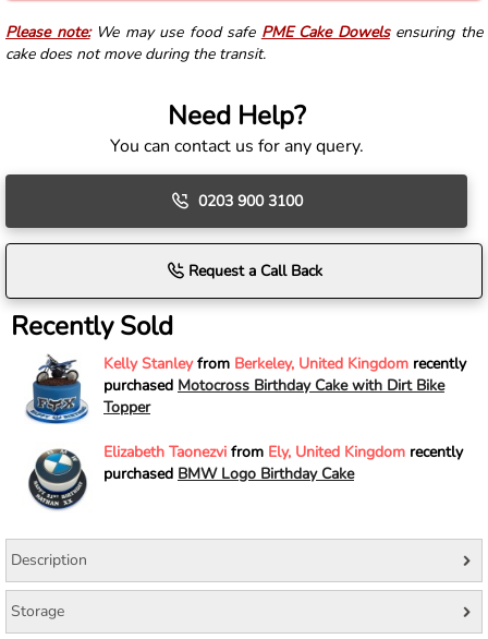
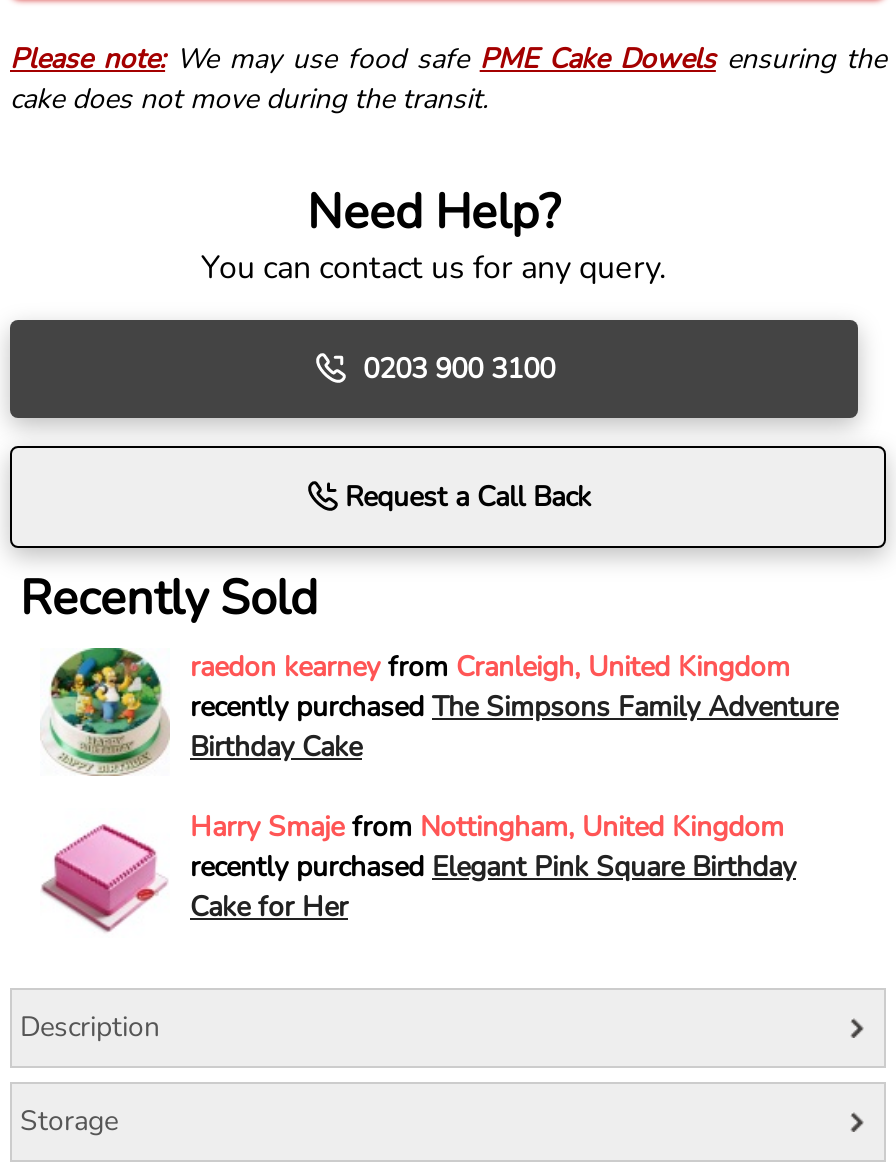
- [image]
- Kelly Stanley from Berkeley, United Kingdom recently
- purchased Motocross Birthday Cake with Dirt Bike
- Topper
+ [image]
+ raedon kearney from Cranleigh, United Kingdom
+ recently purchased The Simpsons Family Adventure
+ Birthday Cake

- [image]
- Elizabeth Taonezvi from Ely, United Kingdom recently
- purchased BMW Logo Birthday Cake
+ [image]
+ Harry Smaje from Nottingham, United Kingdom
+ recently purchased Elegant Pink Square Birthday
+ Cake for Her
